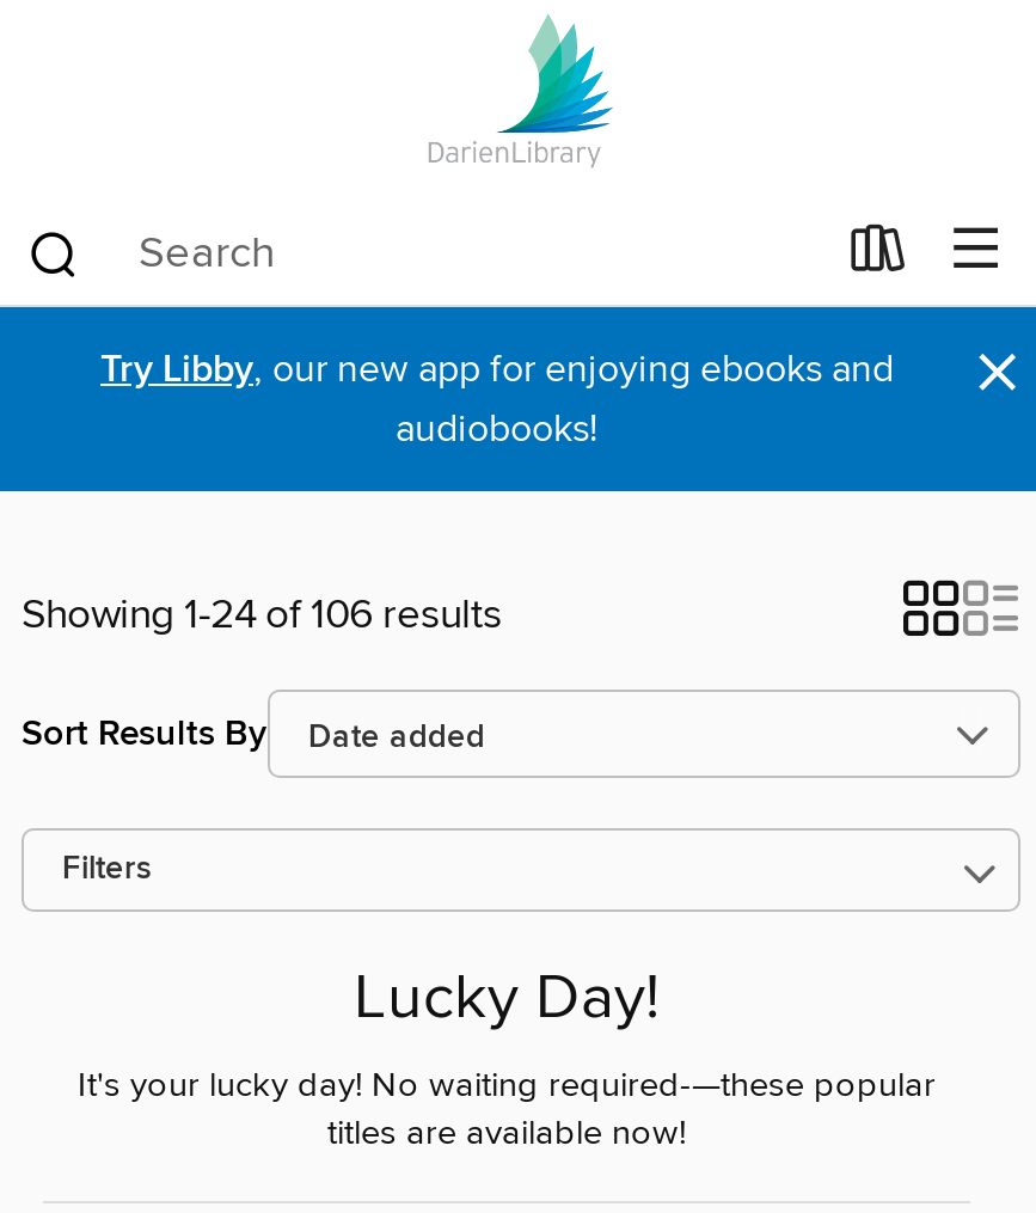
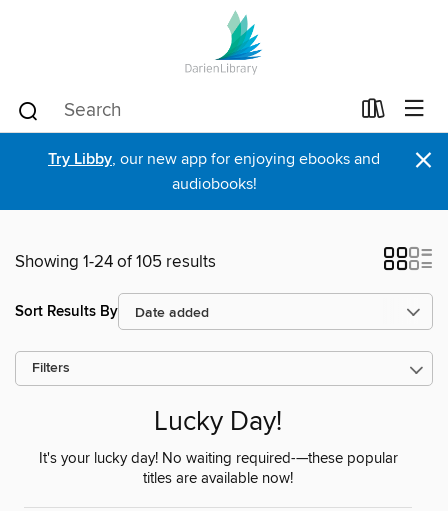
- Showing 1-24 of 106 results
+ Showing 1-24 of 105 results
